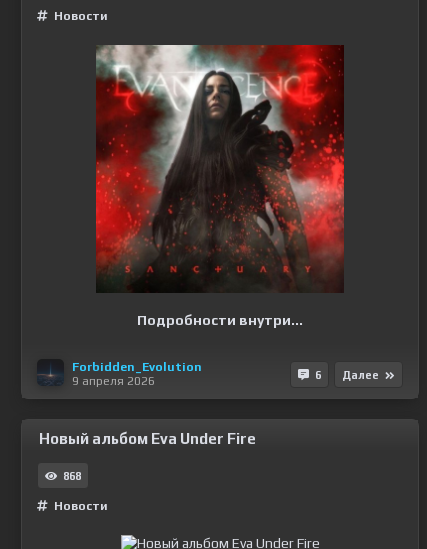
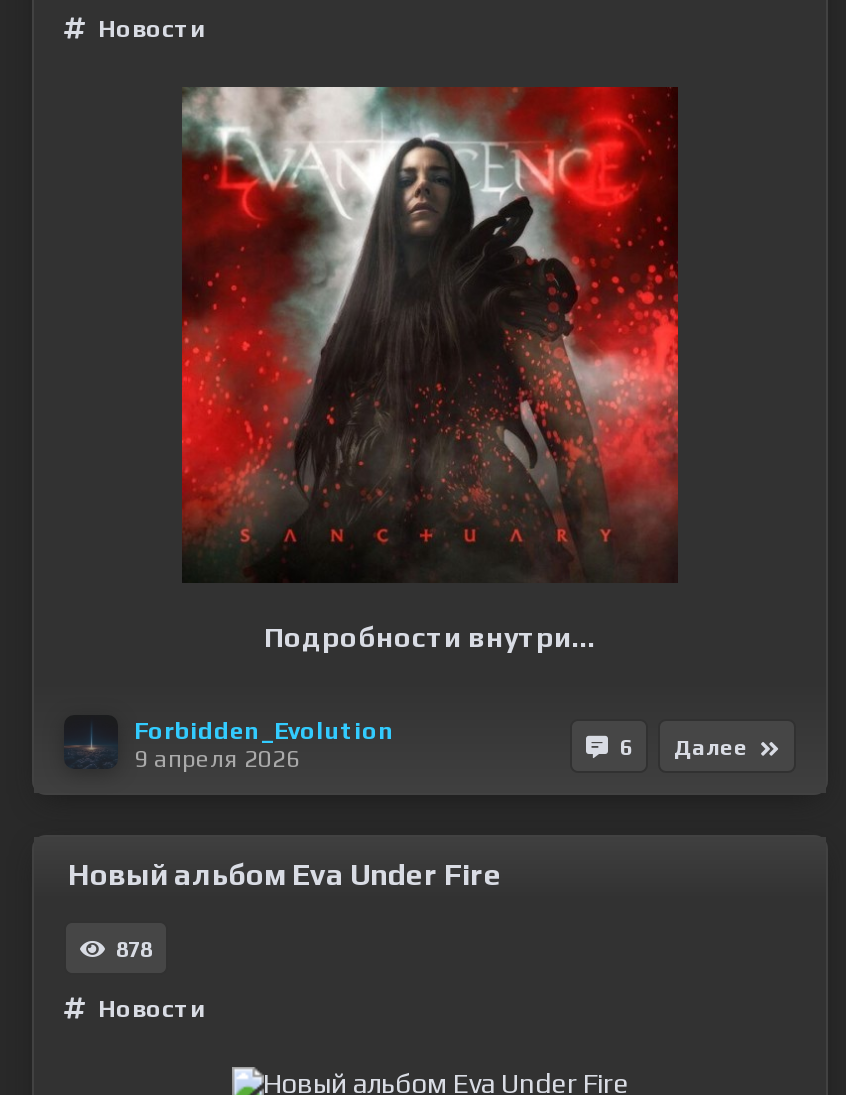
- 868
+ 878
